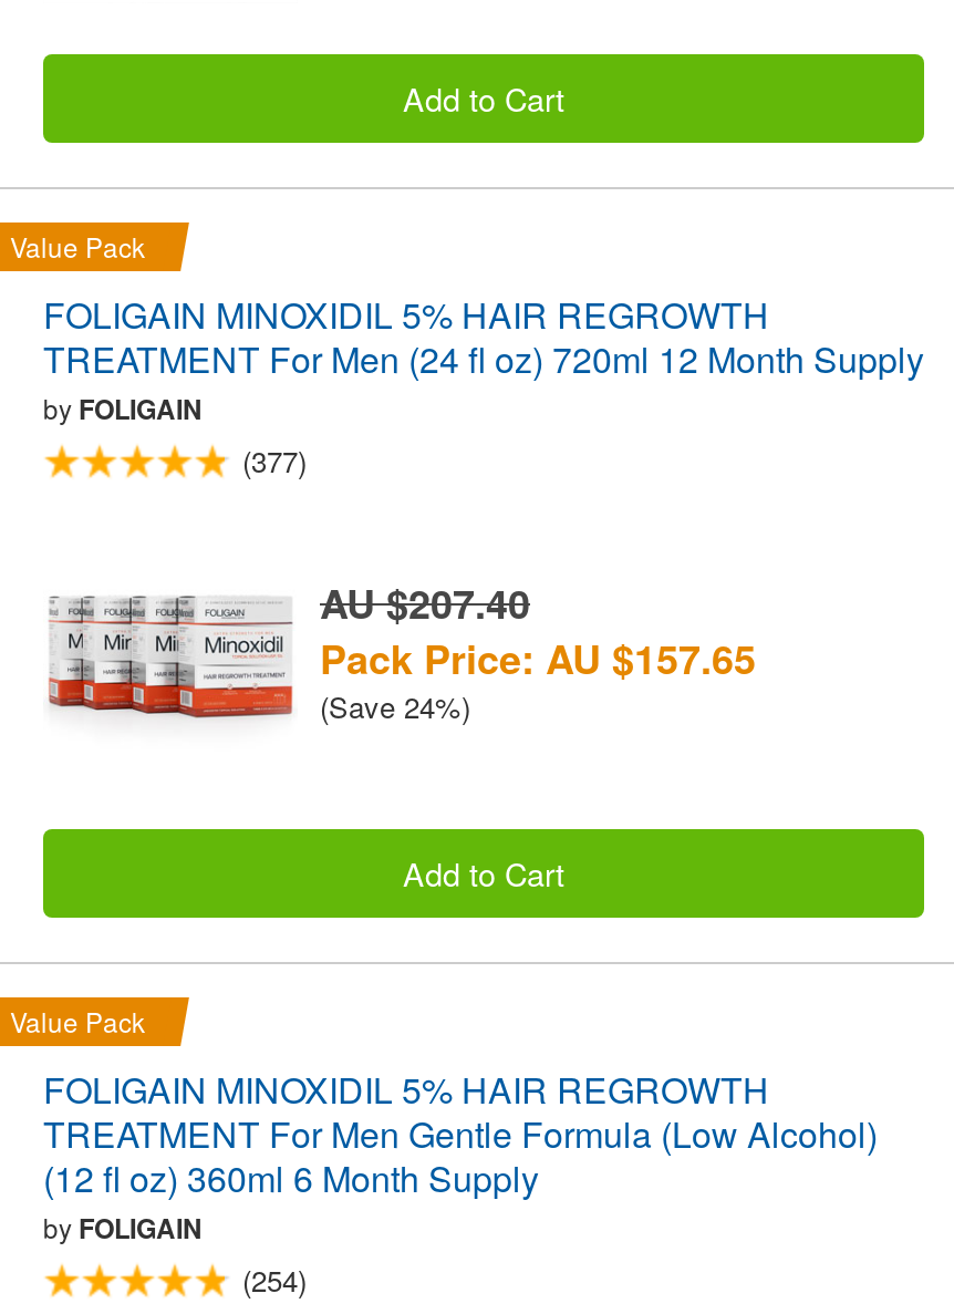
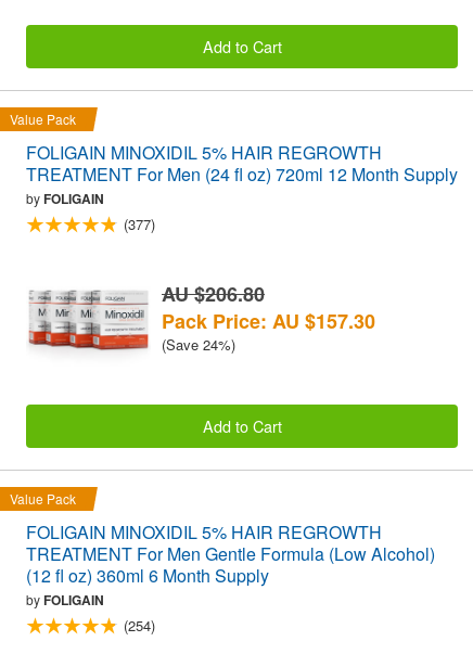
- AU $207.40
+ AU $206.80

- Pack Price: AU $157.65
+ Pack Price: AU $157.30
